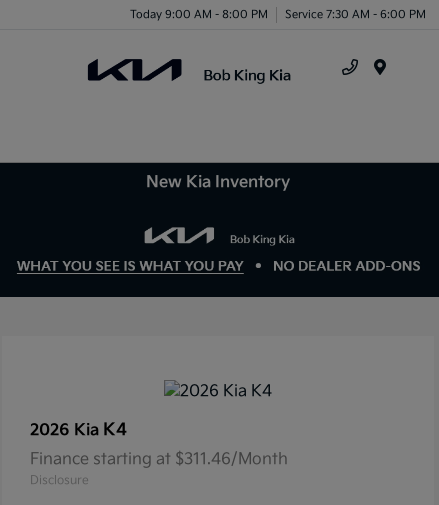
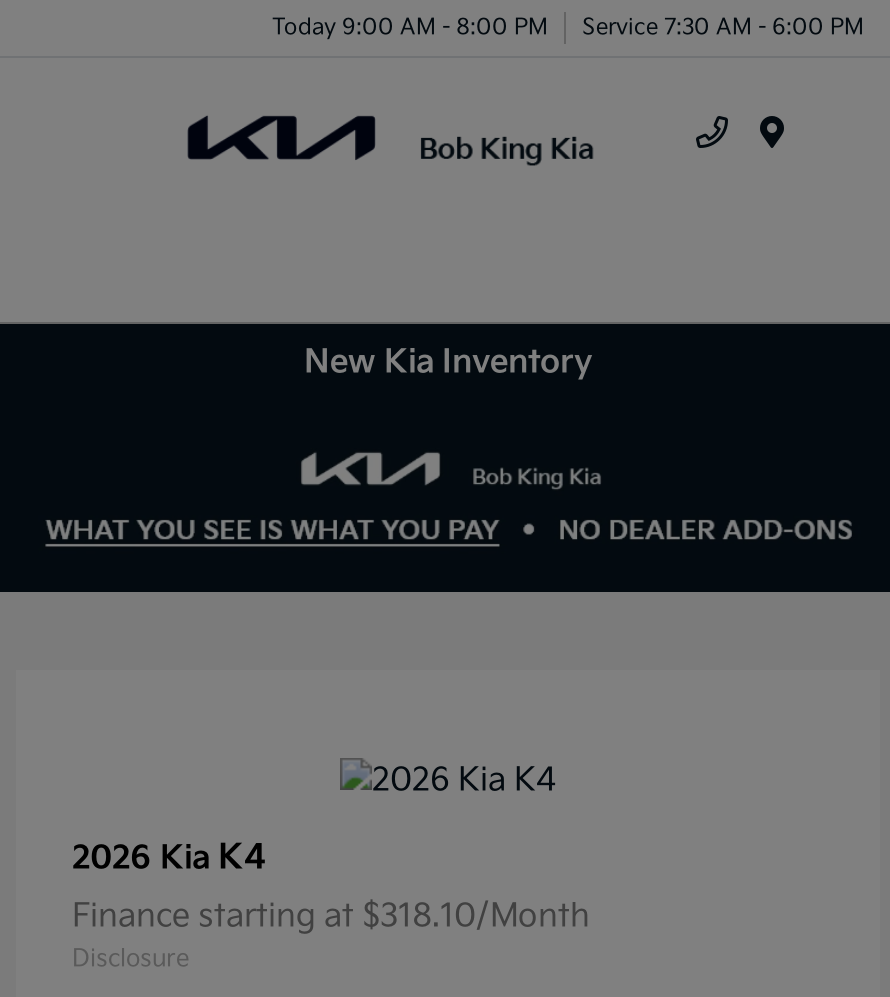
- Finance starting at $311.46/Month
+ Finance starting at $318.10/Month
